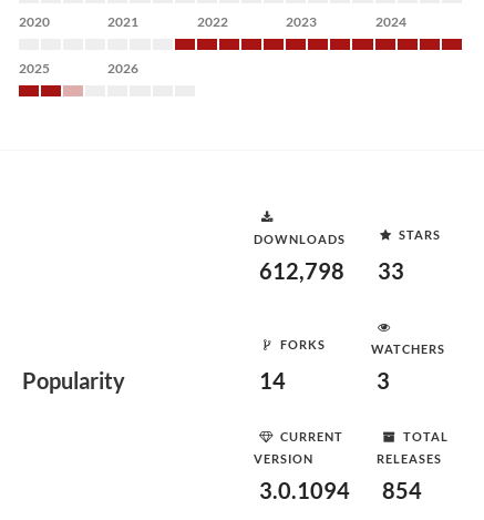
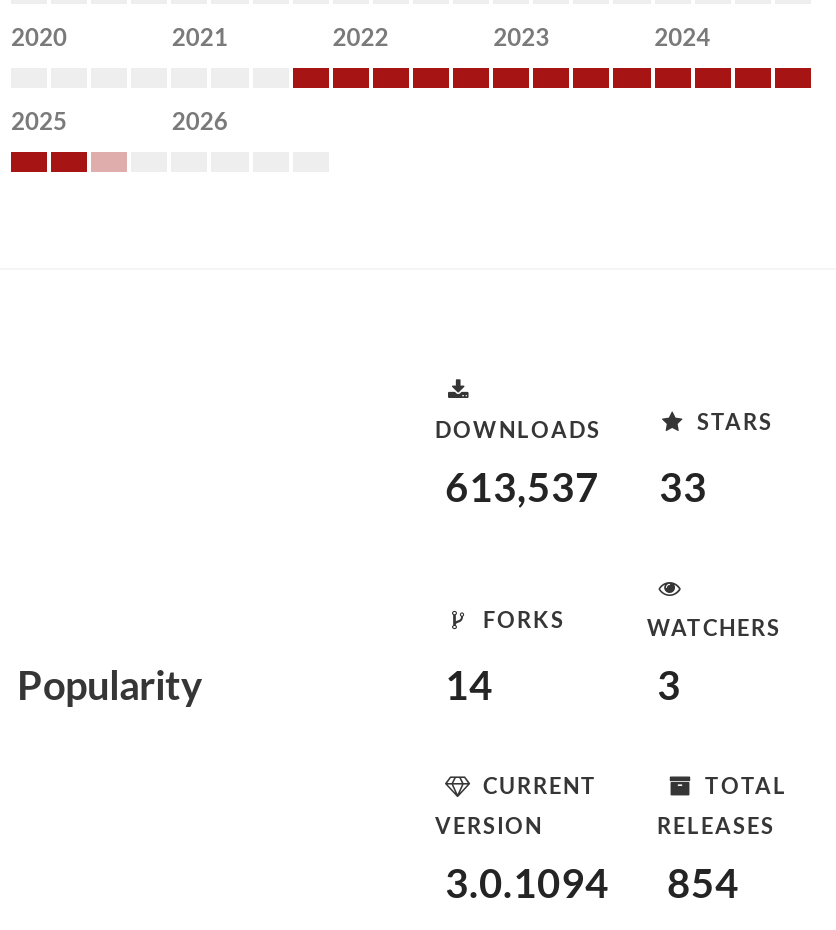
- 612,798 33
+ 613,537 33
